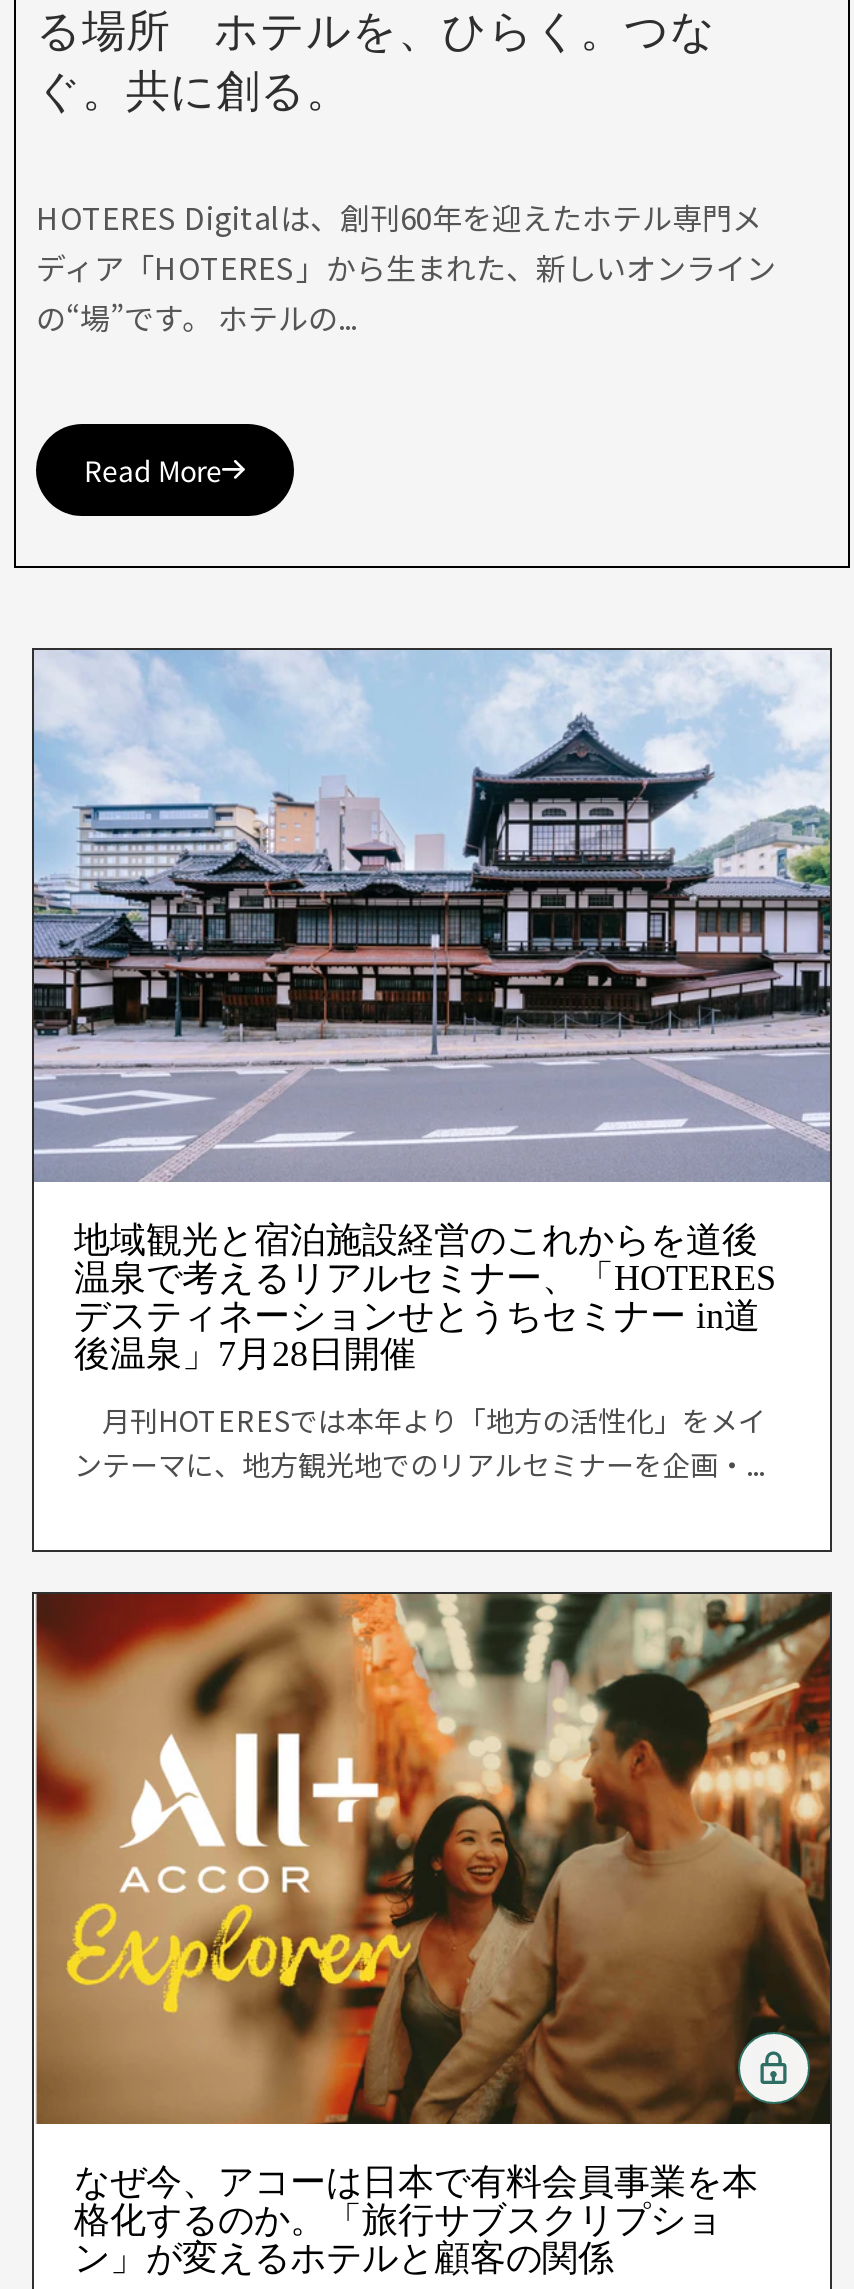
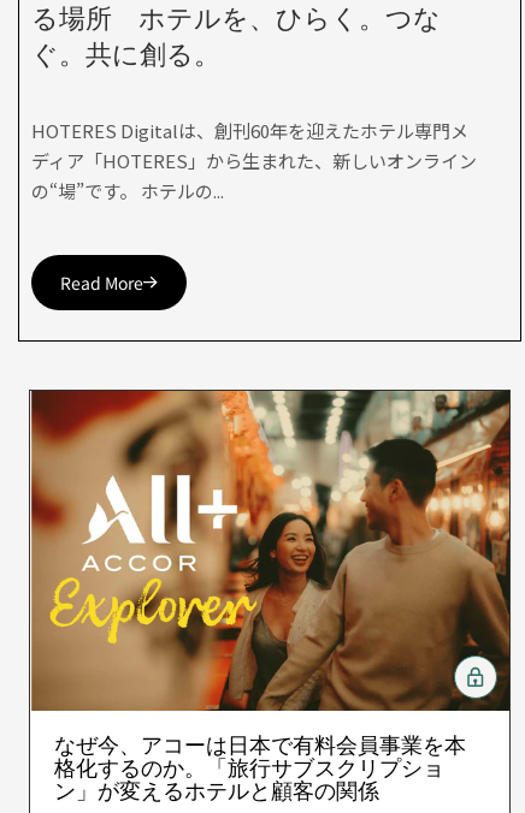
- [image]
- 地域観光と宿泊施設経営のこれからを道後
- 温泉で考えるリアルセミナー、「HOTERES
- デスティネーションせとうちセミナー in道
- 後温泉」7月28日開催
- 月刊HOTERESでは本年より「地方の活性化」をメイ
- ンテーマに、地方観光地でのリアルセミナーを企画・...
